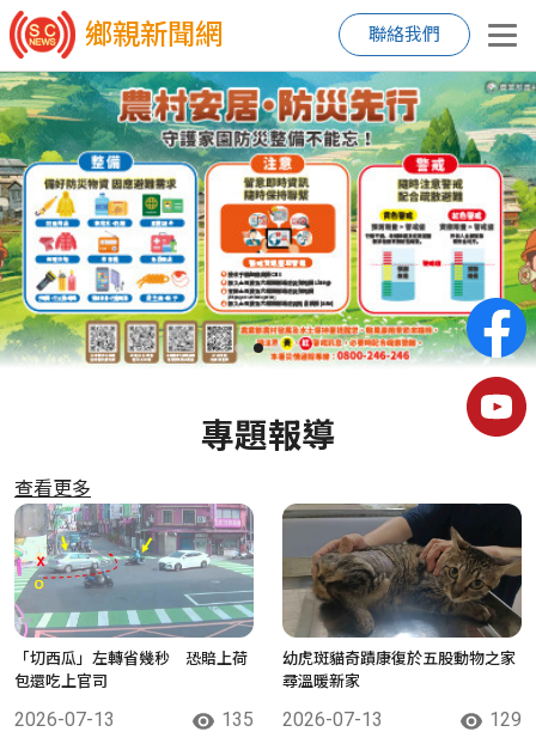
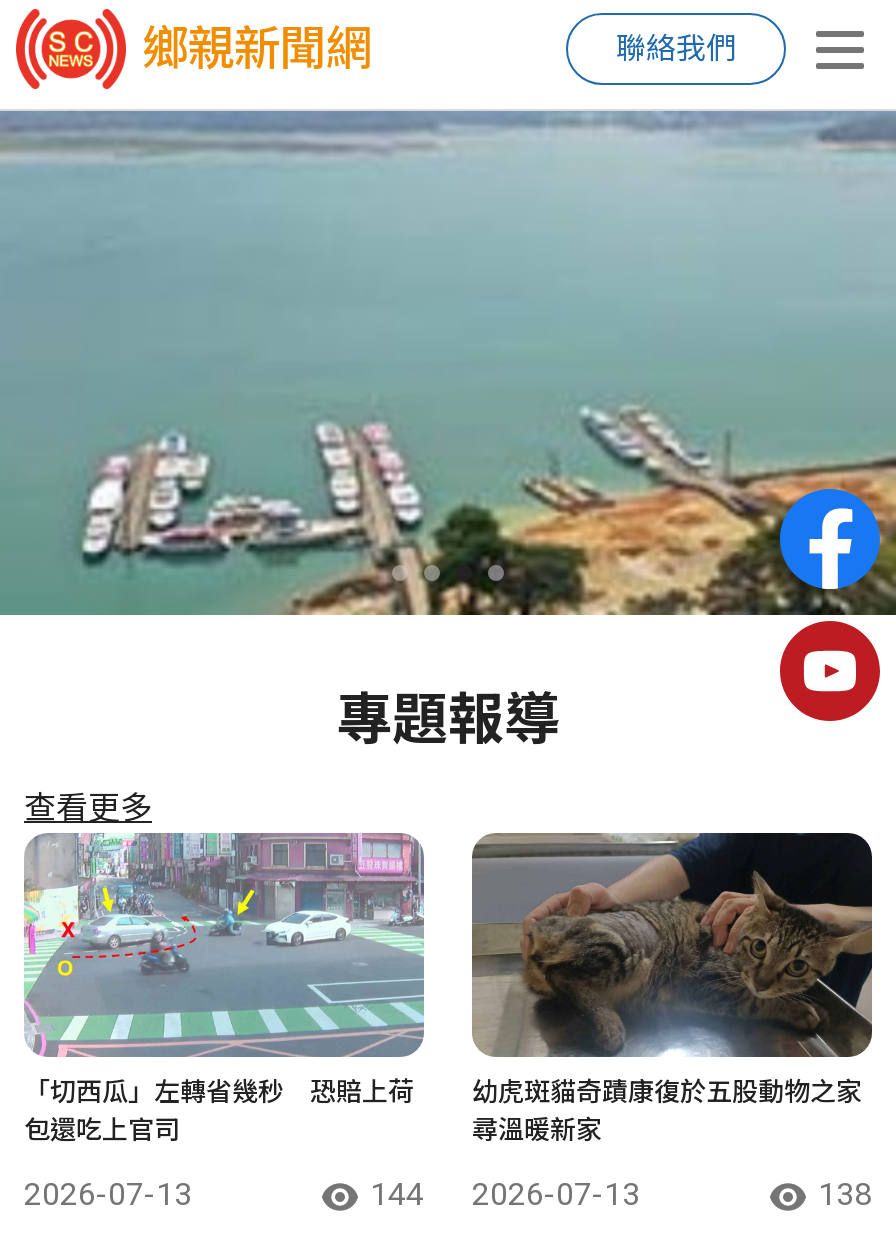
- [image]
+ [image]

- 135 2026-07-13
+ 144 2026-07-13

- 129
+ 138
